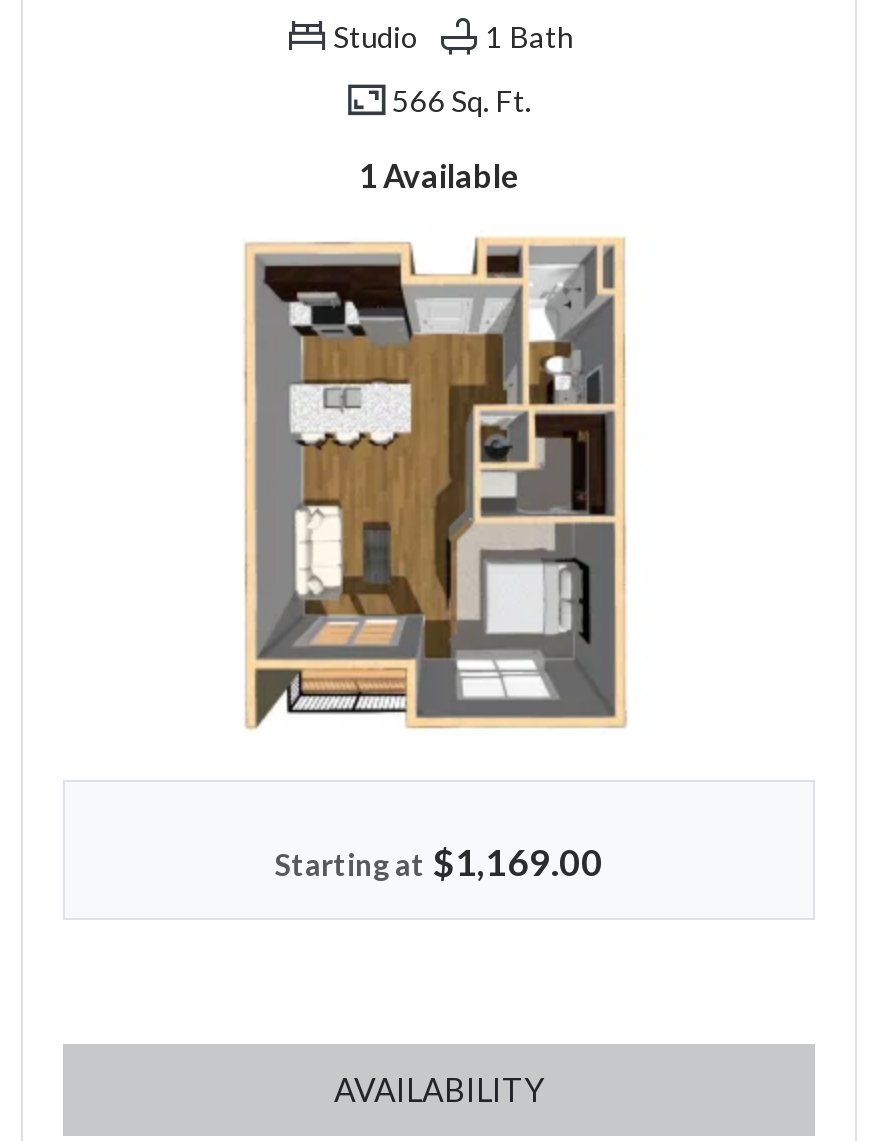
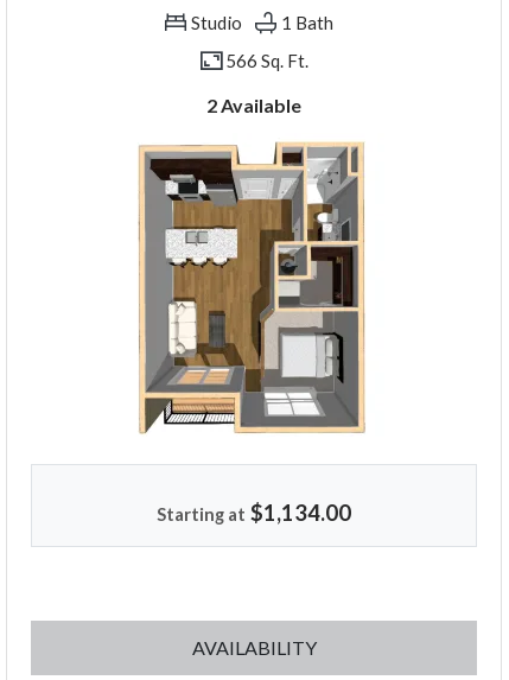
- 1 Available
+ 2 Available

- Starting at $1,169.00
+ Starting at $1,134.00
